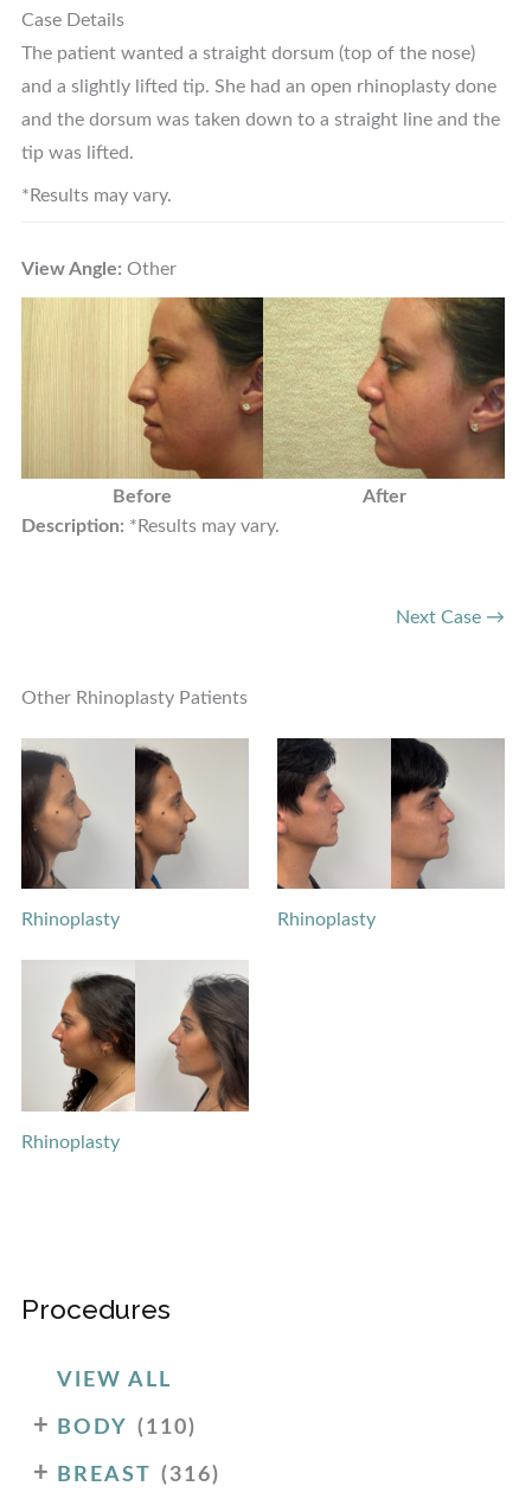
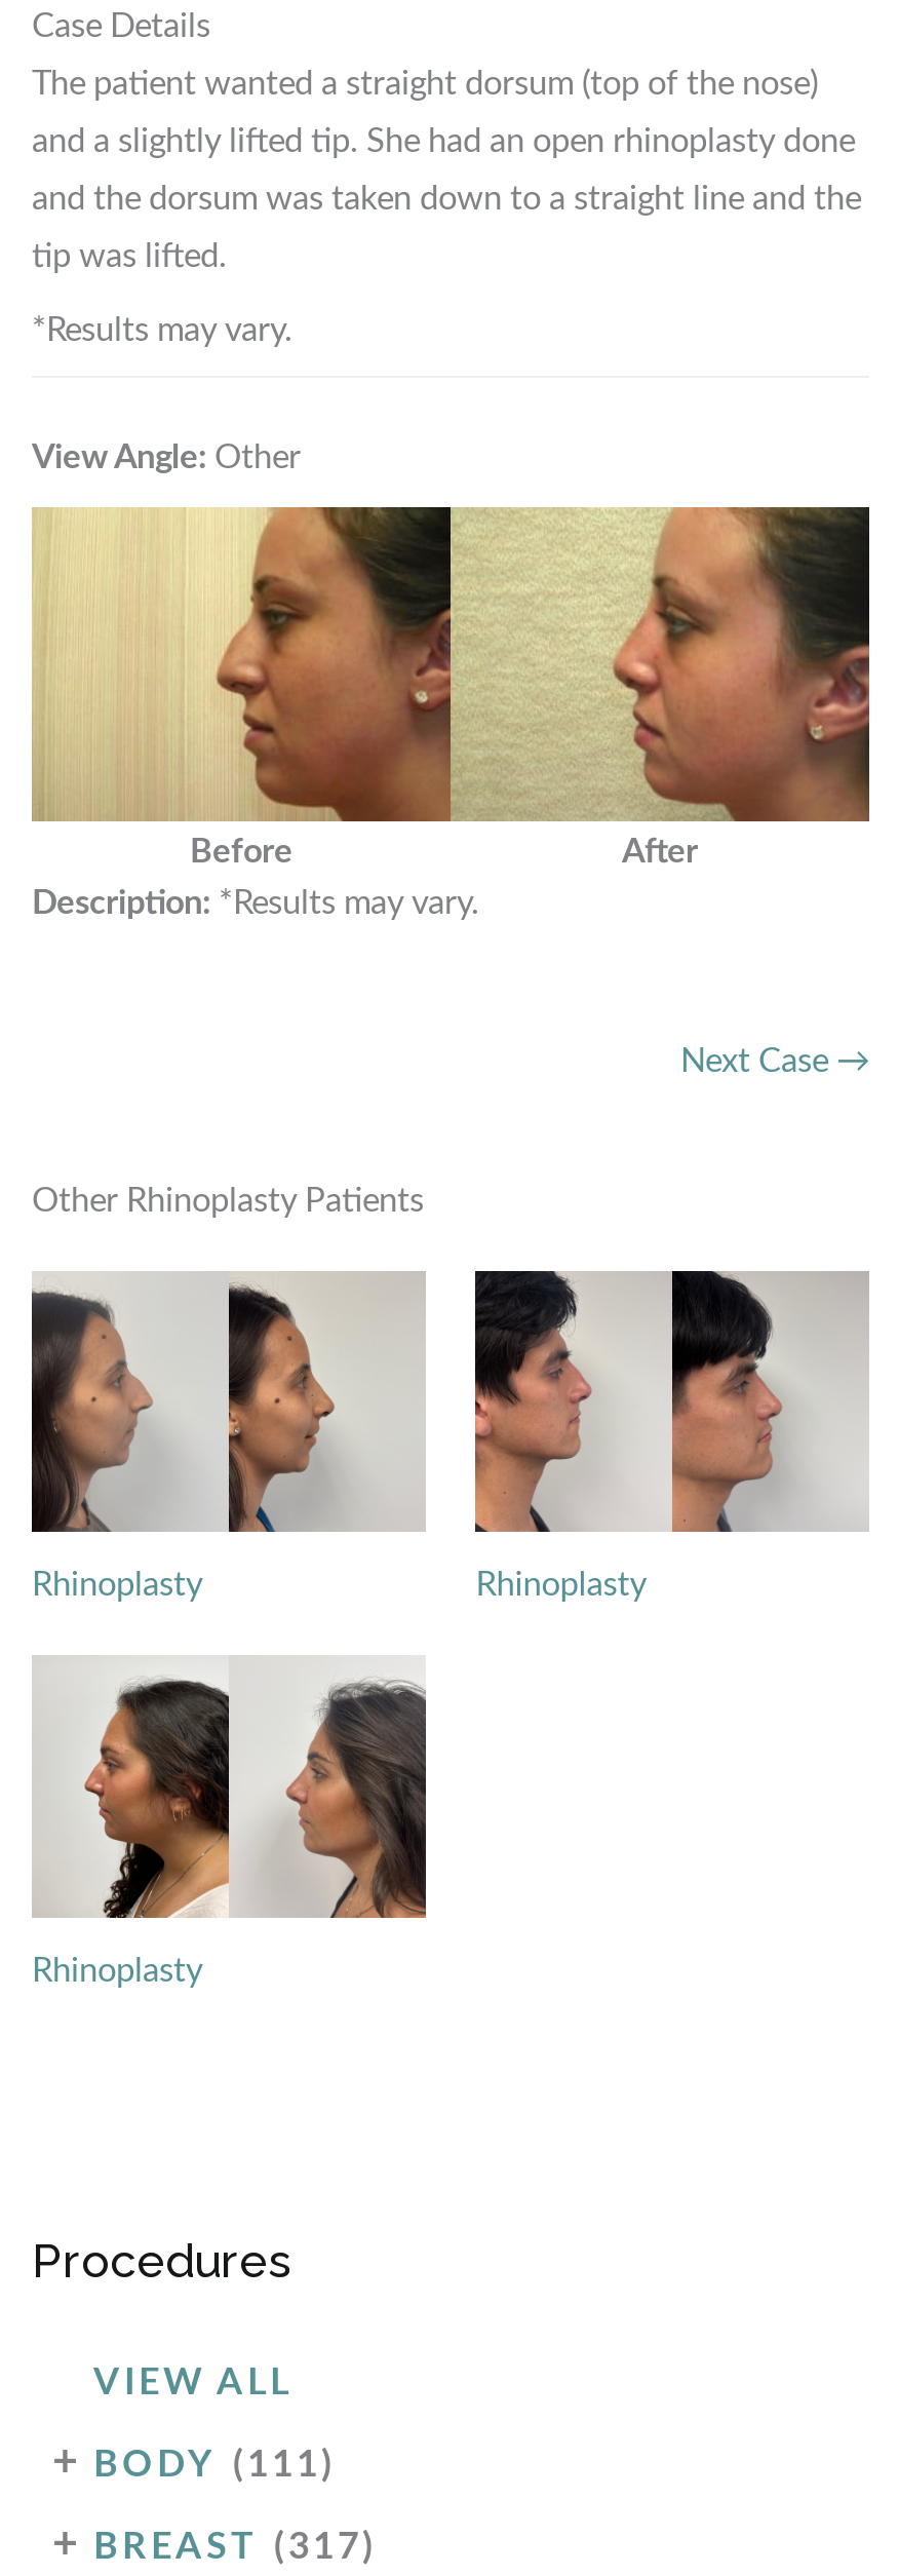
- BODY (110)
+ BODY (111)

- BREAST (316)
+ BREAST (317)
